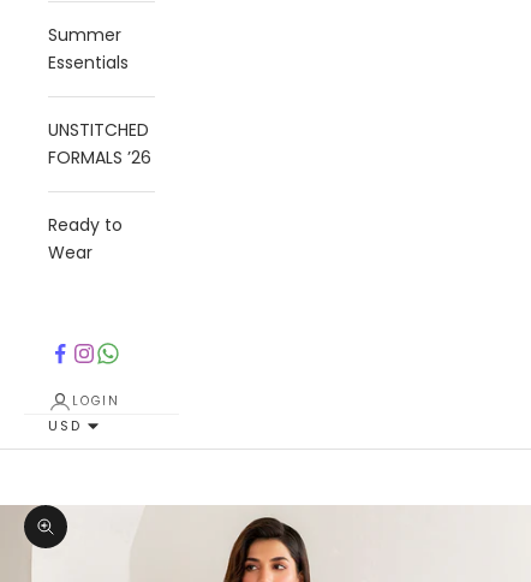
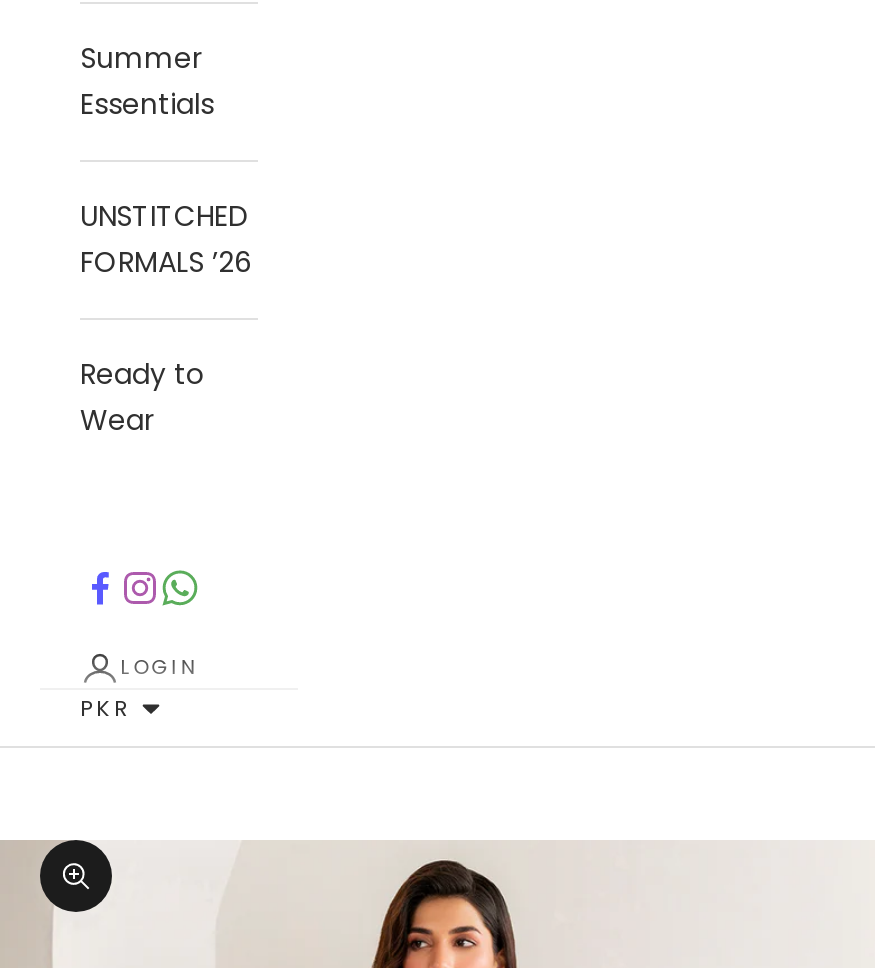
- USD
+ PKR
